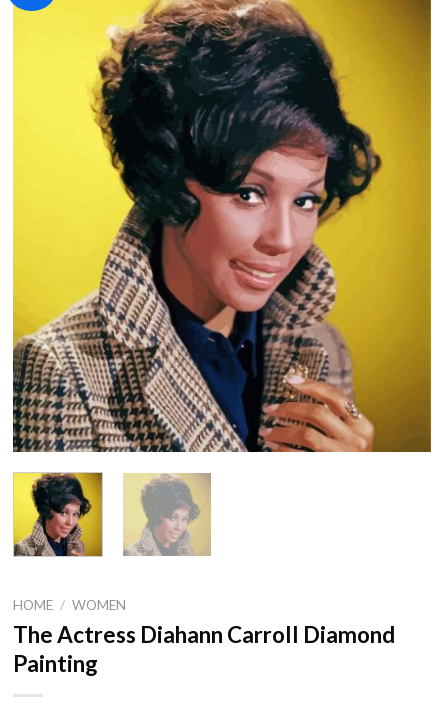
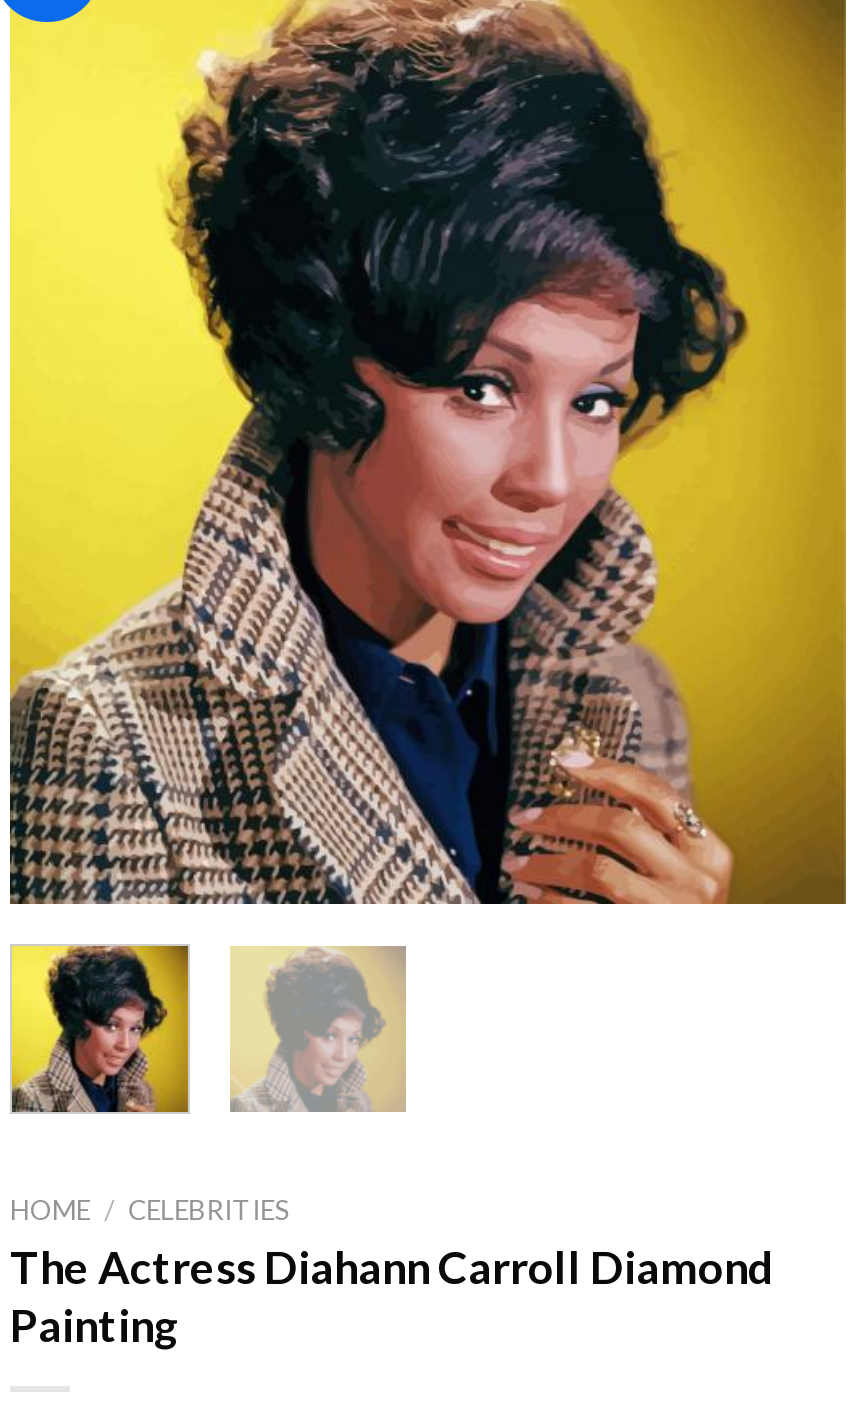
- HOME / WOMEN
+ HOME / CELEBRITIES
